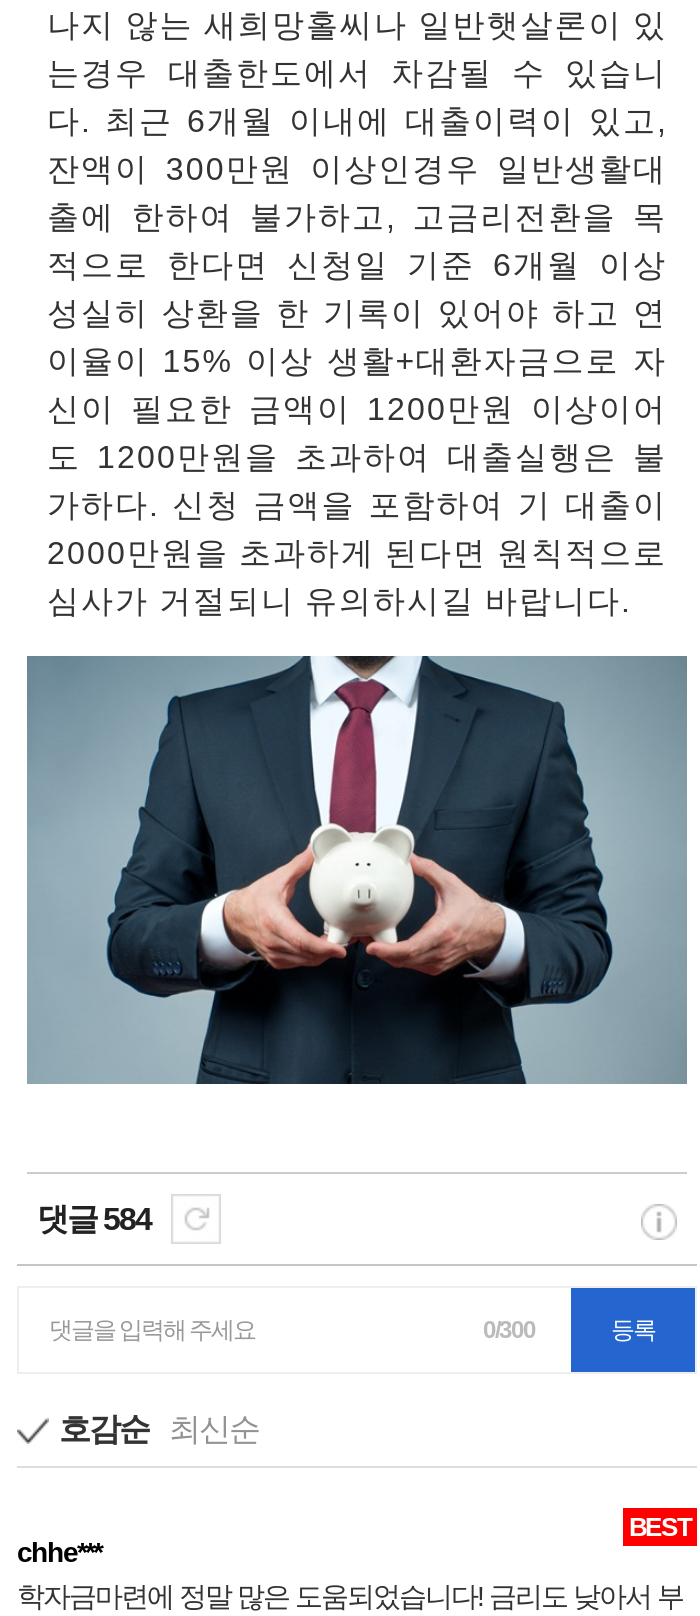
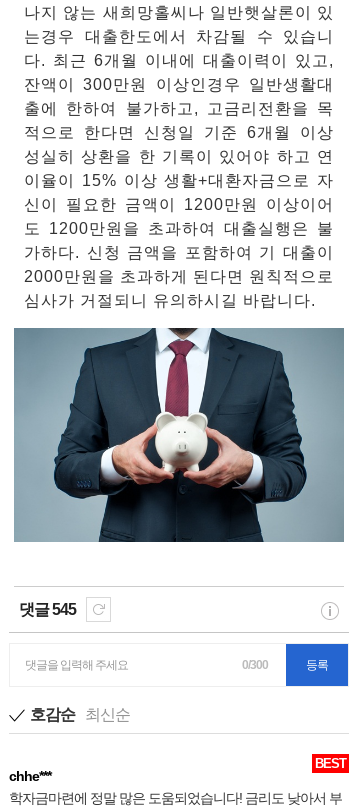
- 댓글 584
+ 댓글 545
